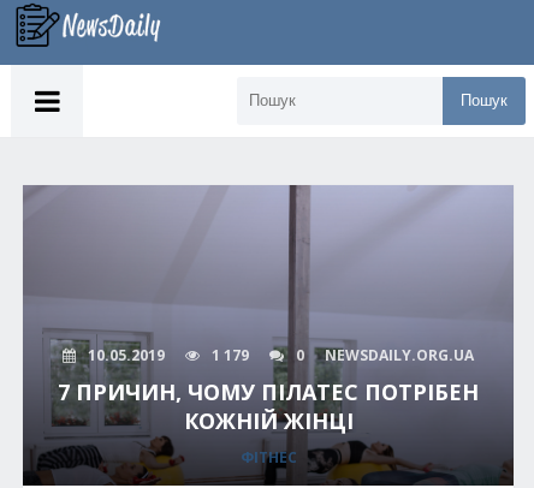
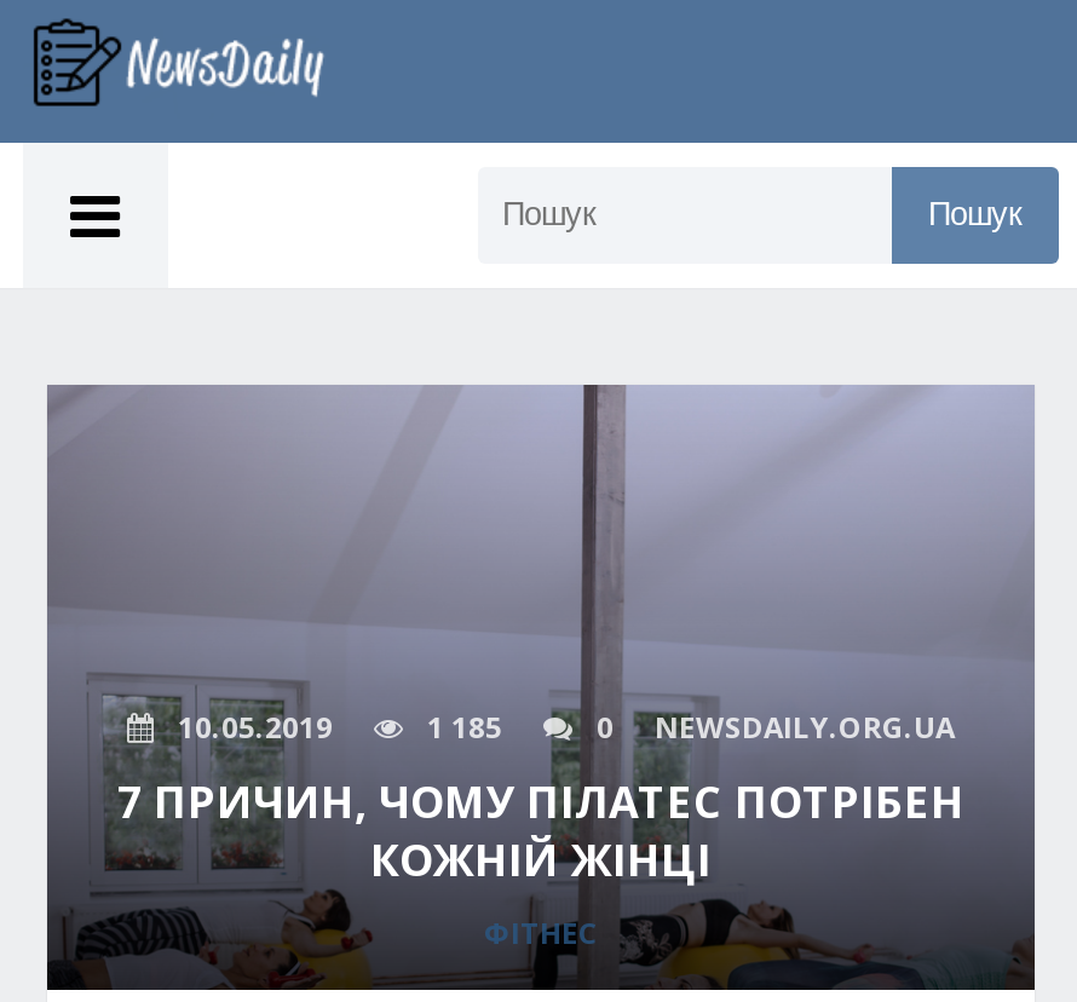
- 1 179
+ 1 185
